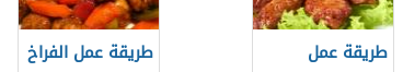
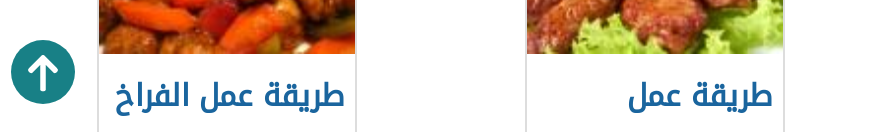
+ [image]
